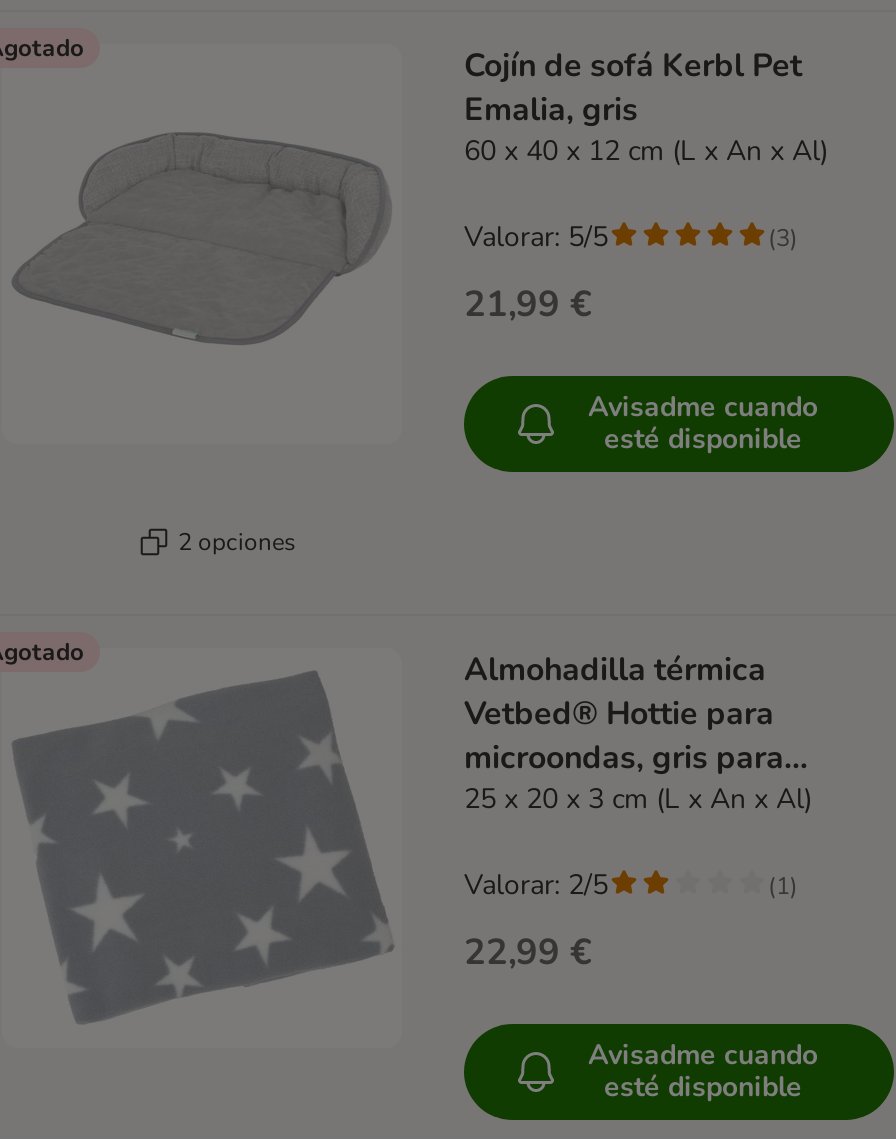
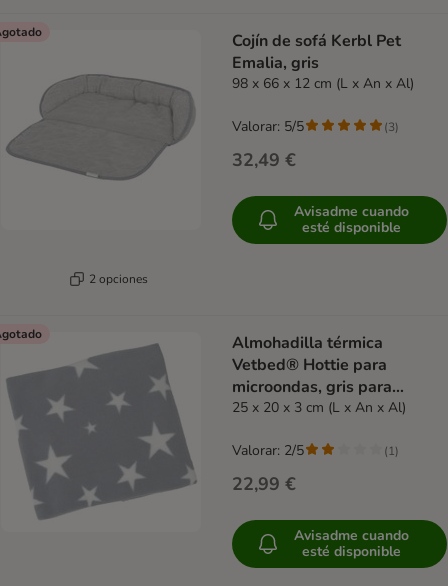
- 60 x 40 x 12 cm (L x An x Al)
+ 98 x 66 x 12 cm (L x An x Al)

- 21,99 €
+ 32,49 €
